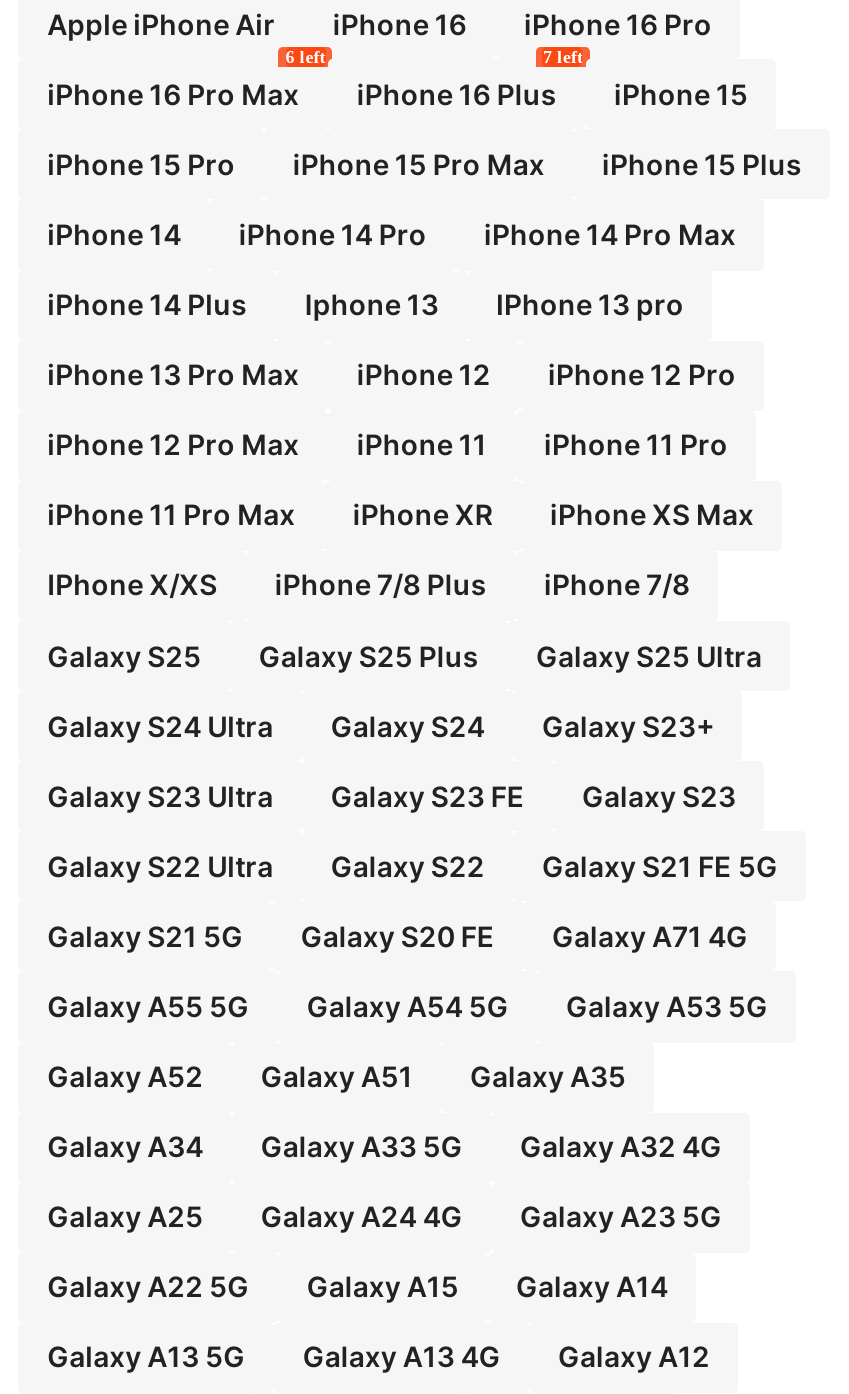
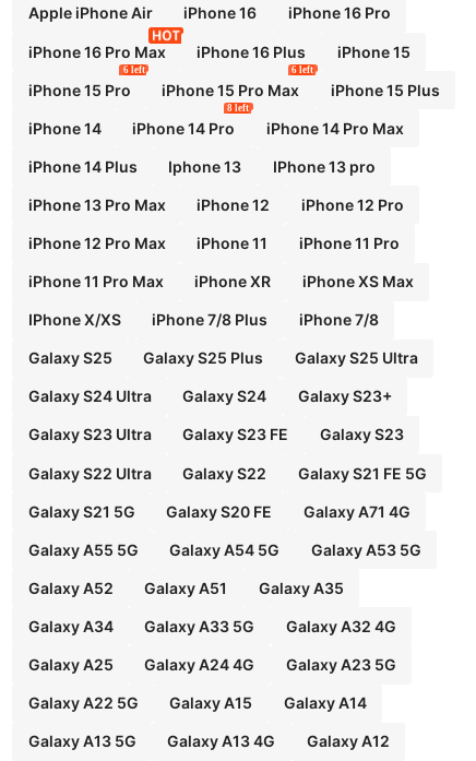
- 6 left

- 7 left

+ 6 left

+ 6 left

+ 8 left
